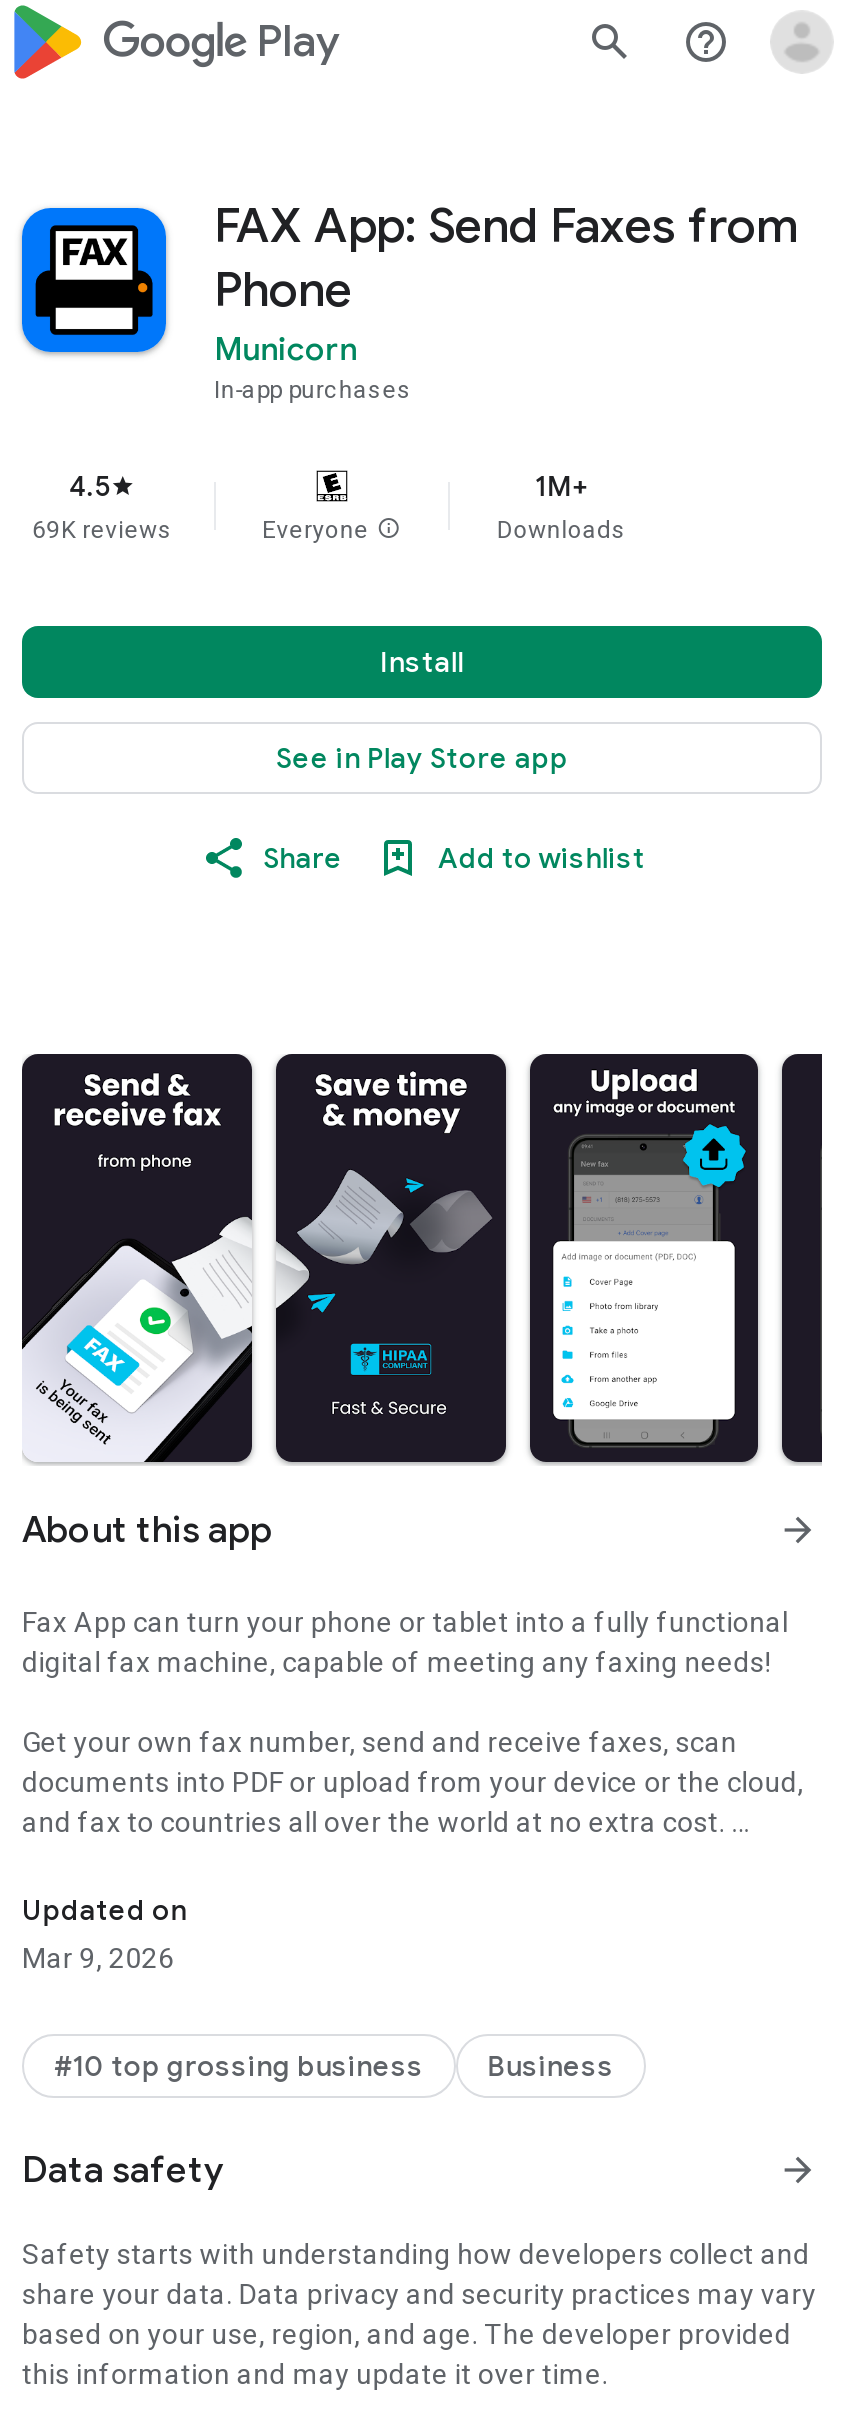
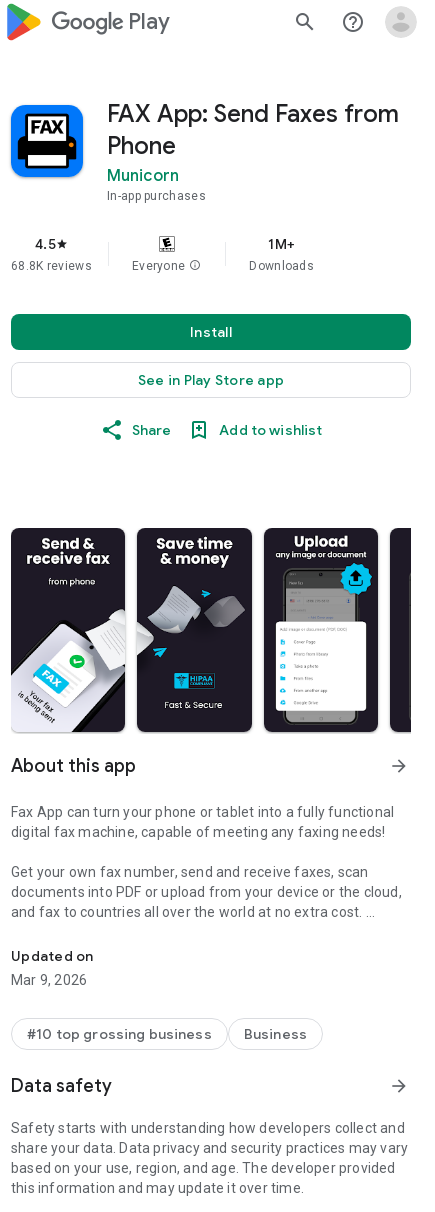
- 69K reviews
+ 68.8K reviews
